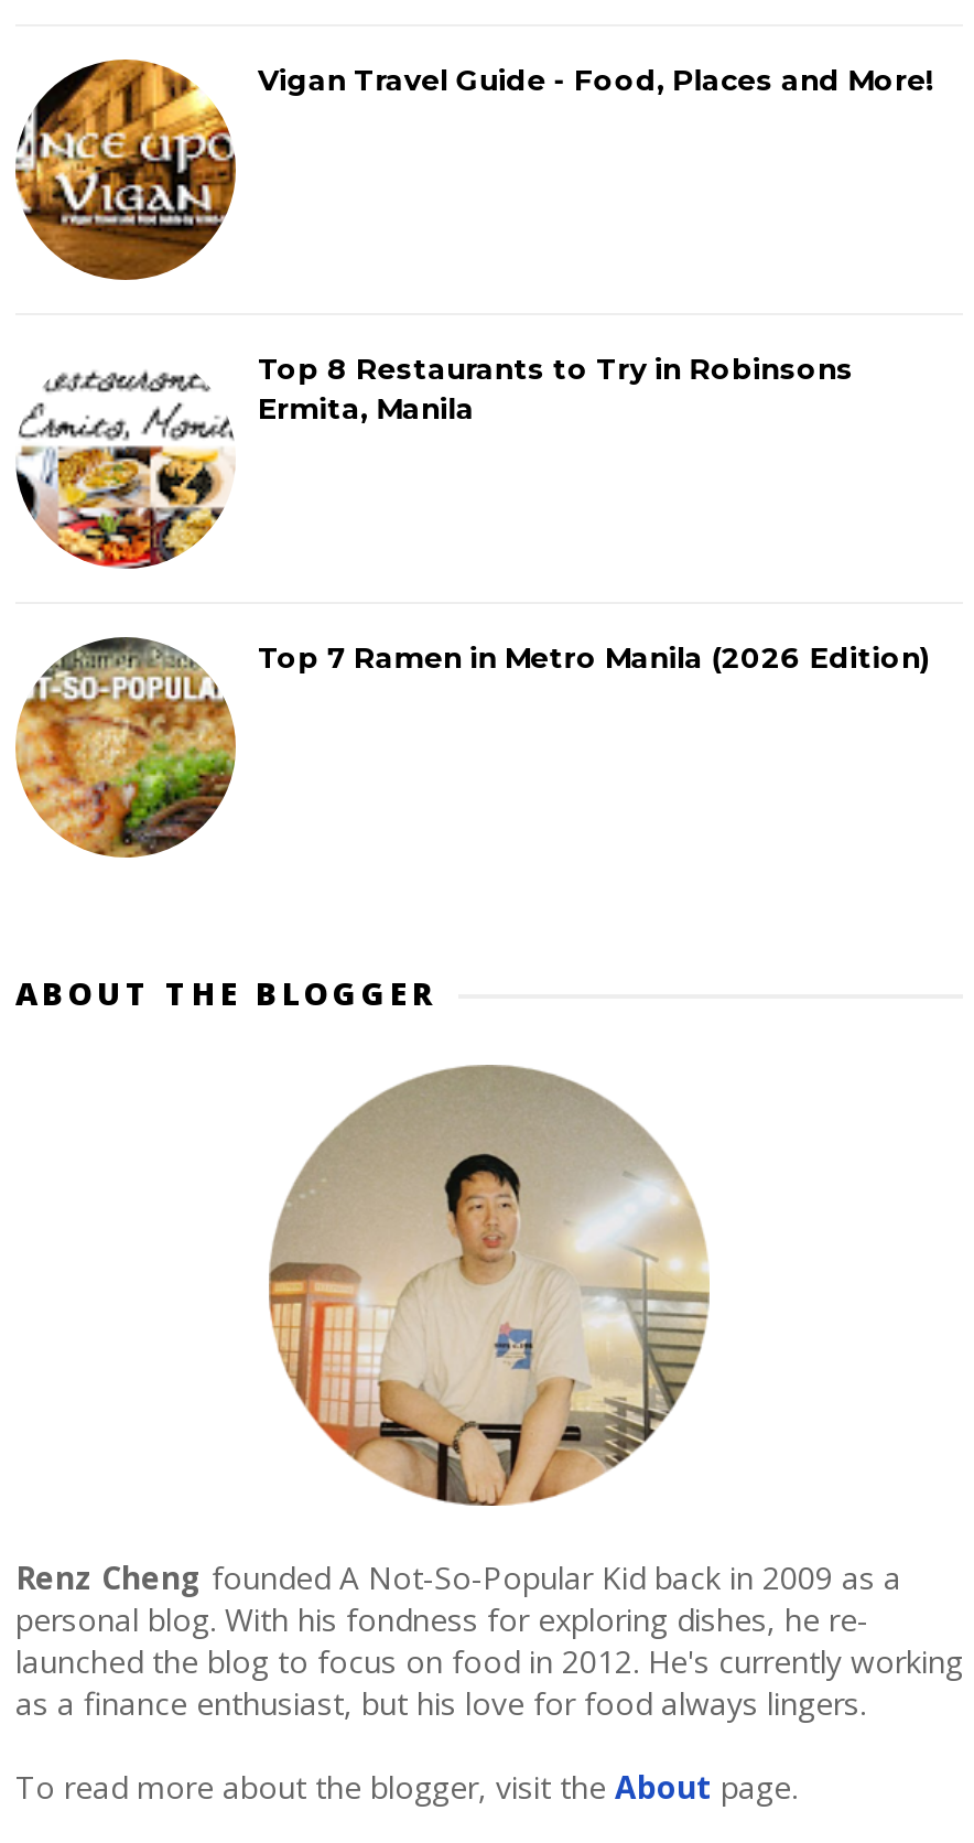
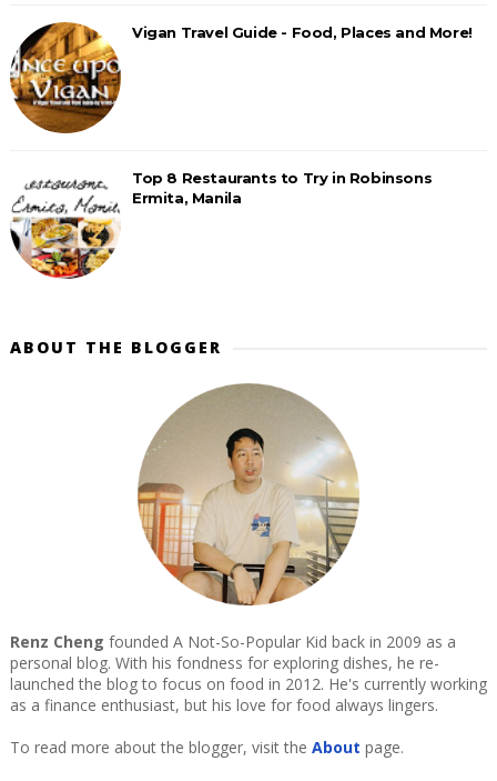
- [image]
- Top 7 Ramen in Metro Manila (2026 Edition)
